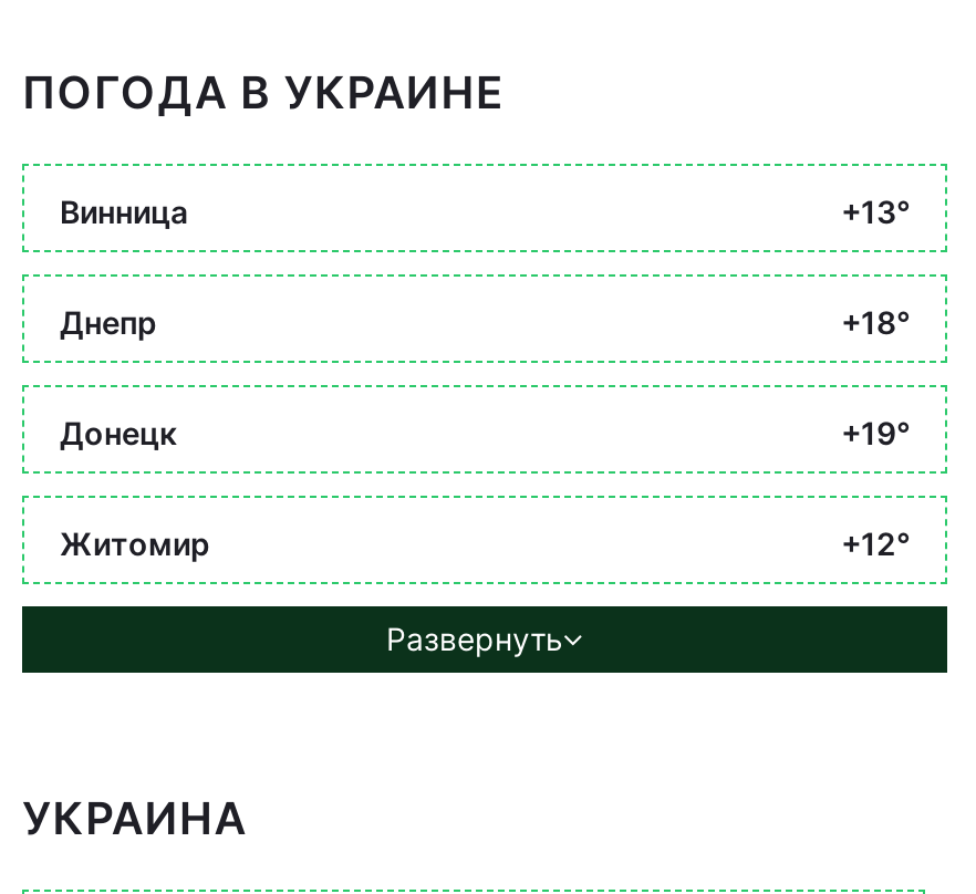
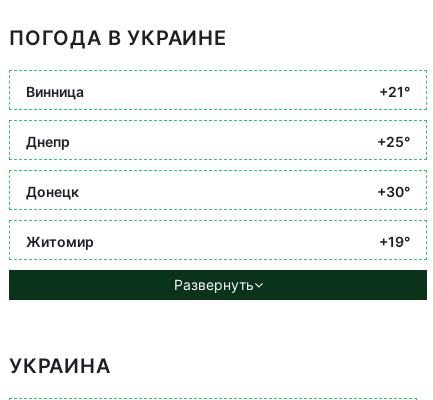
- +13°
+ +21°

- +18°
+ +25°

- +19°
+ +30°

- +12°
+ +19°
